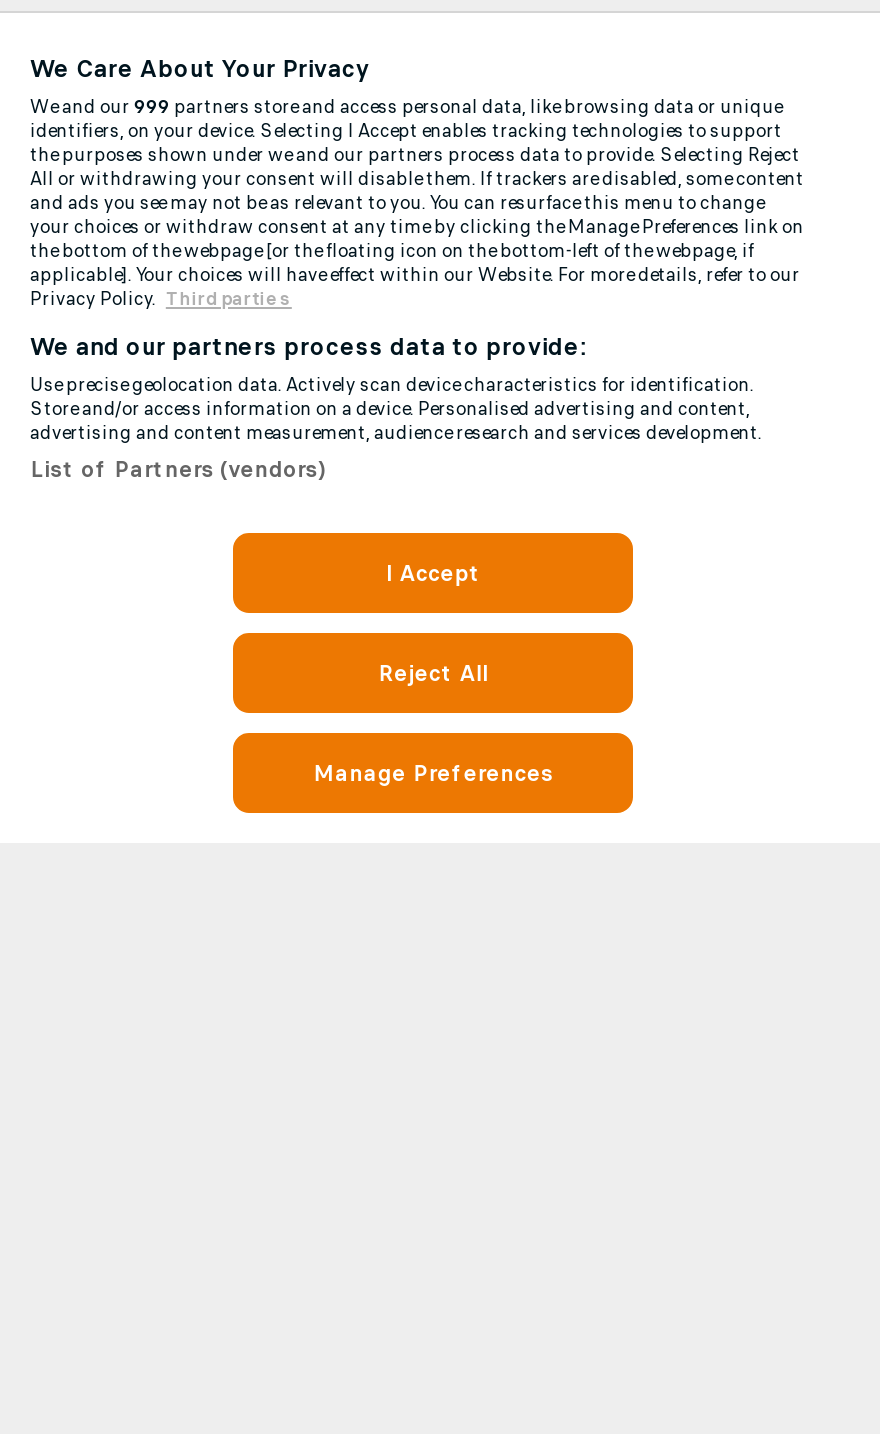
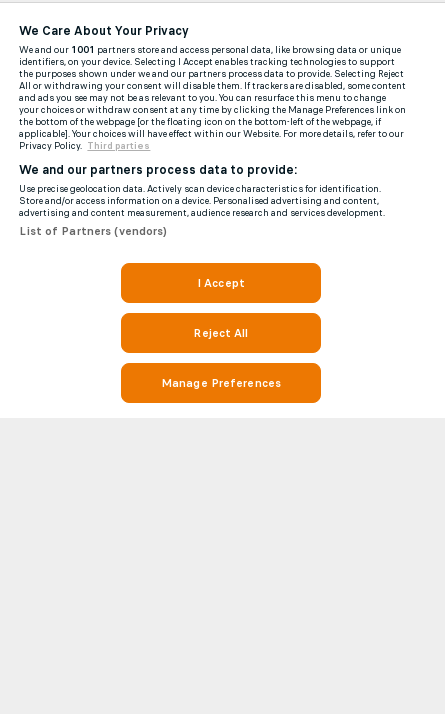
- We and our 999 partners store and access personal data, like browsing data or unique
+ We and our 1001 partners store and access personal data, like browsing data or unique
